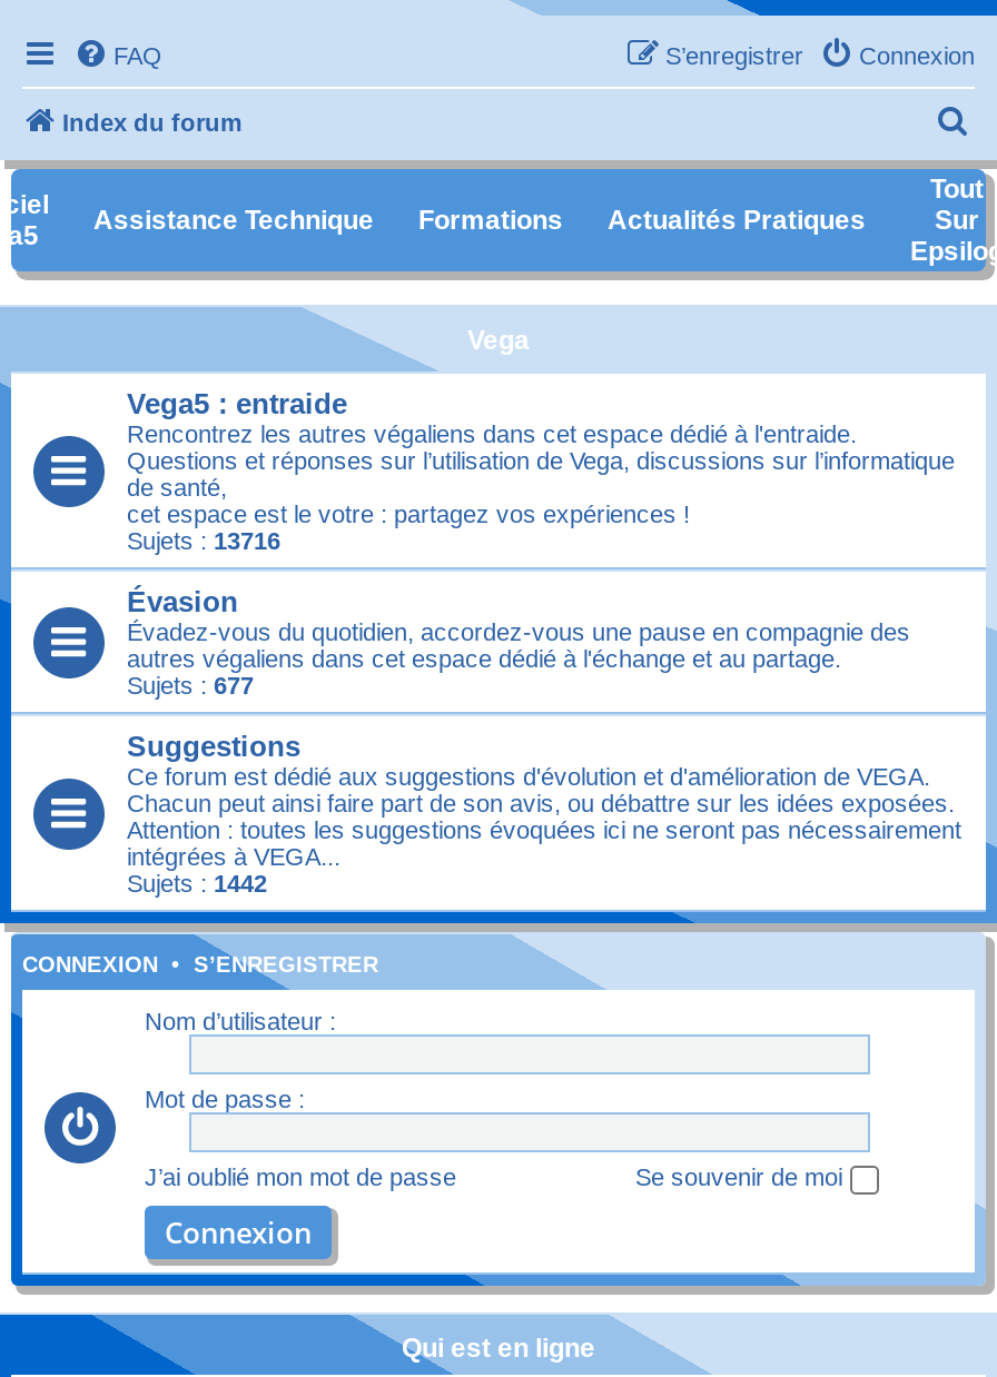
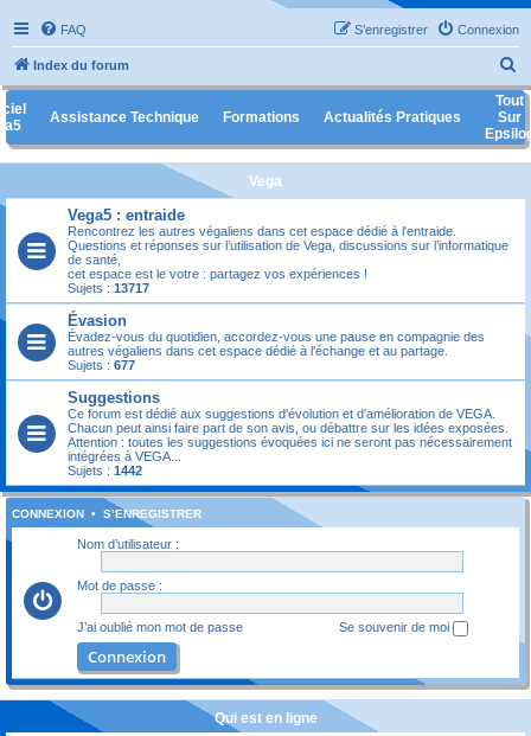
- Sujets : 13716
+ Sujets : 13717
